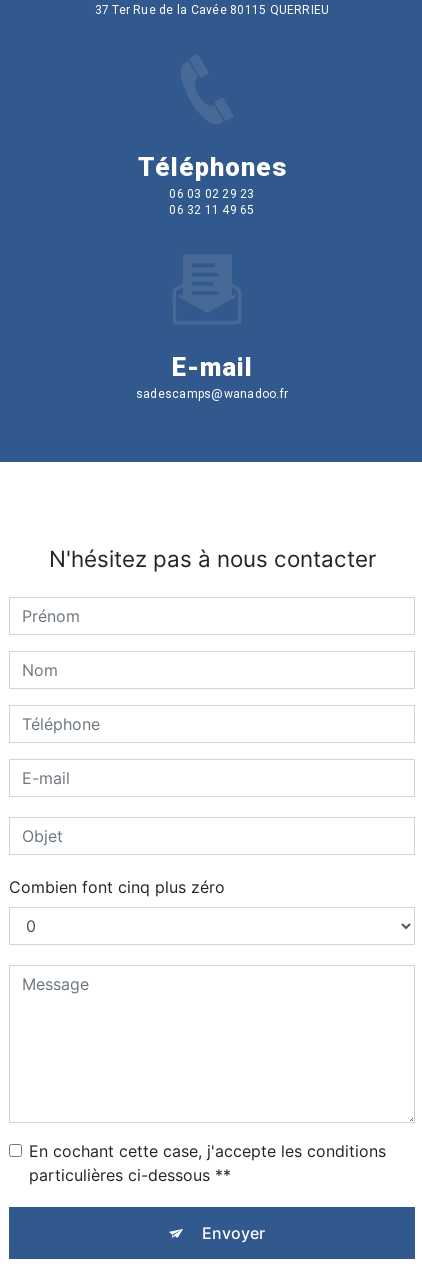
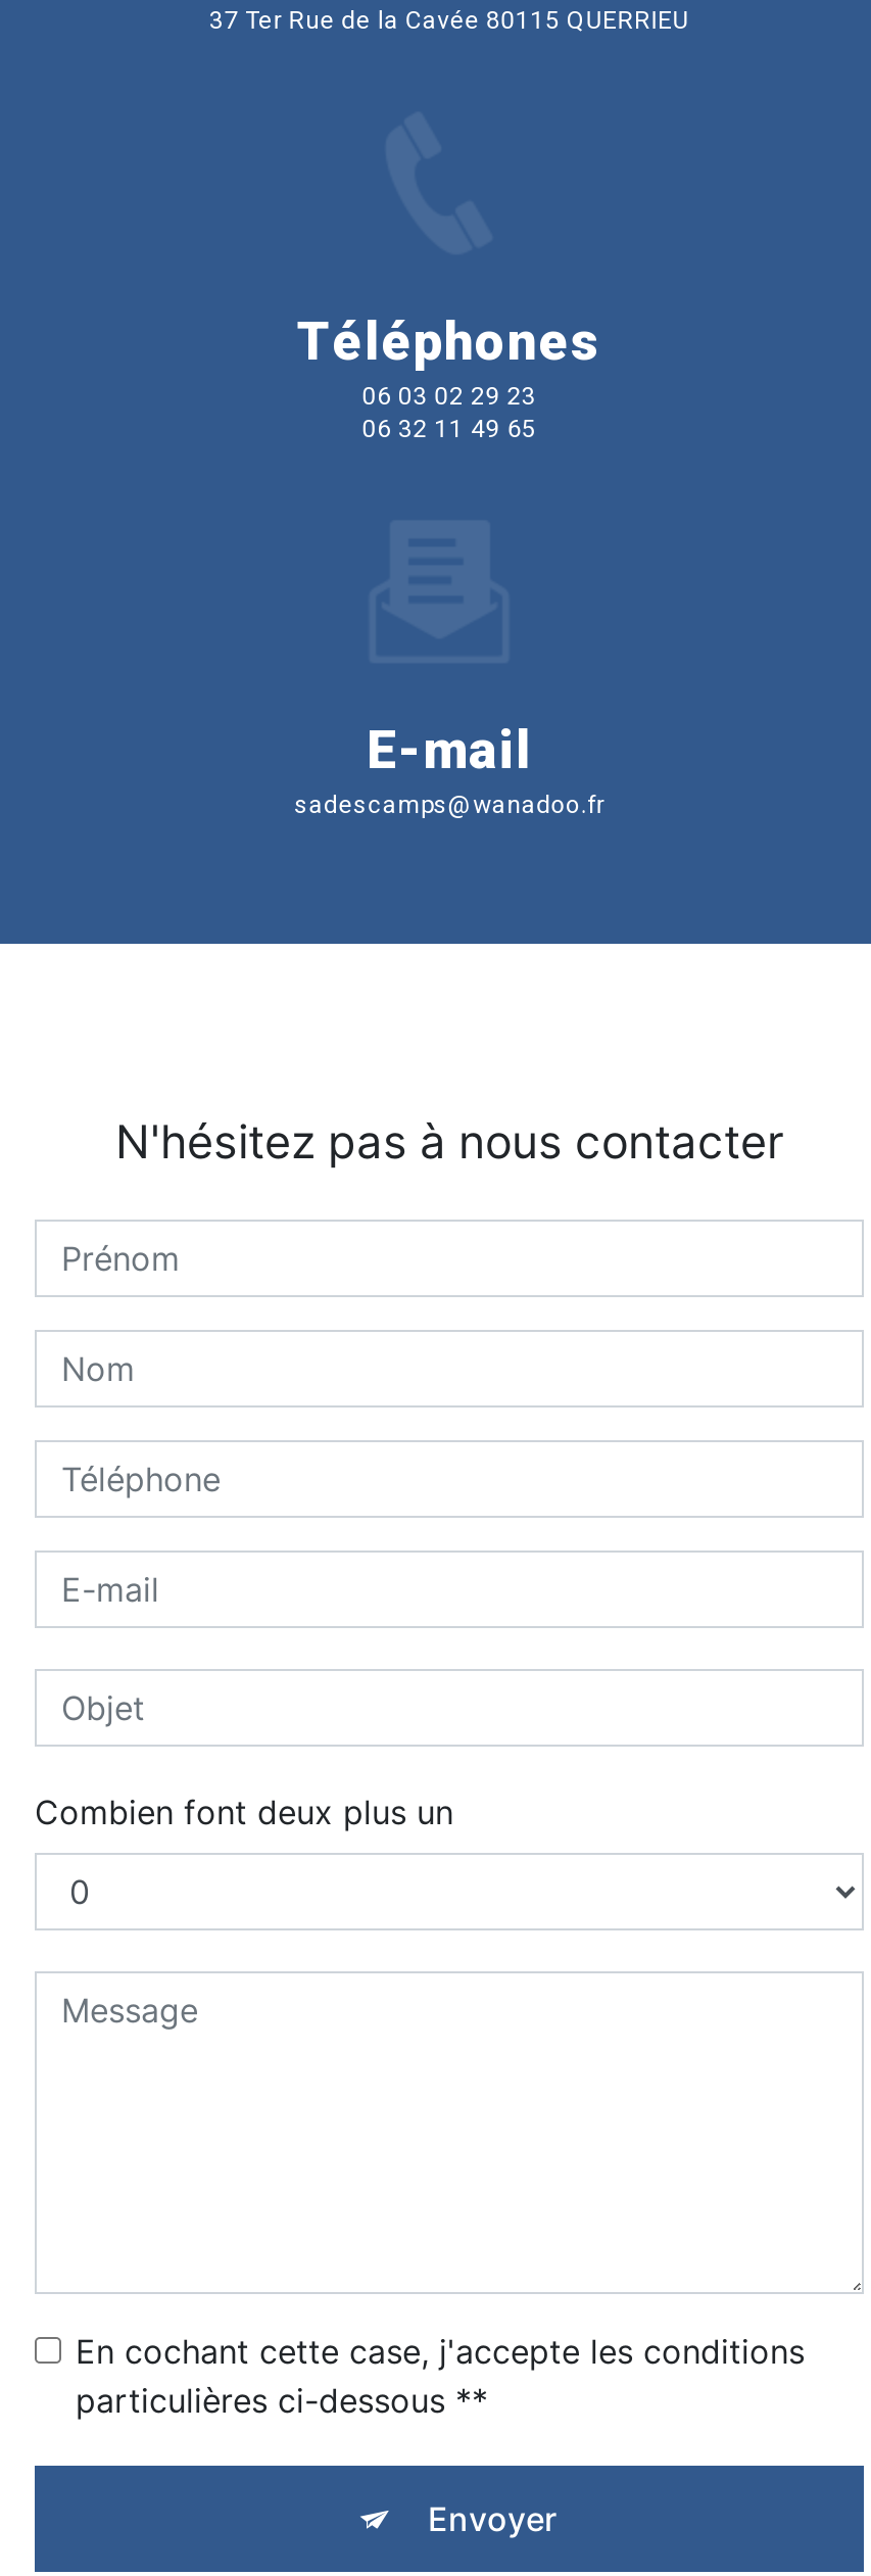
- Combien font cinq plus zéro
+ Combien font deux plus un
